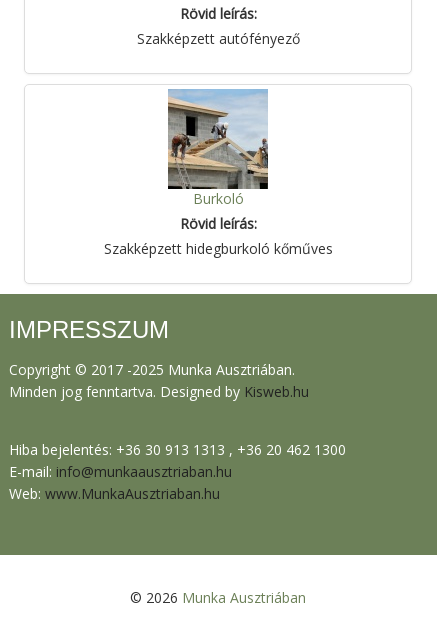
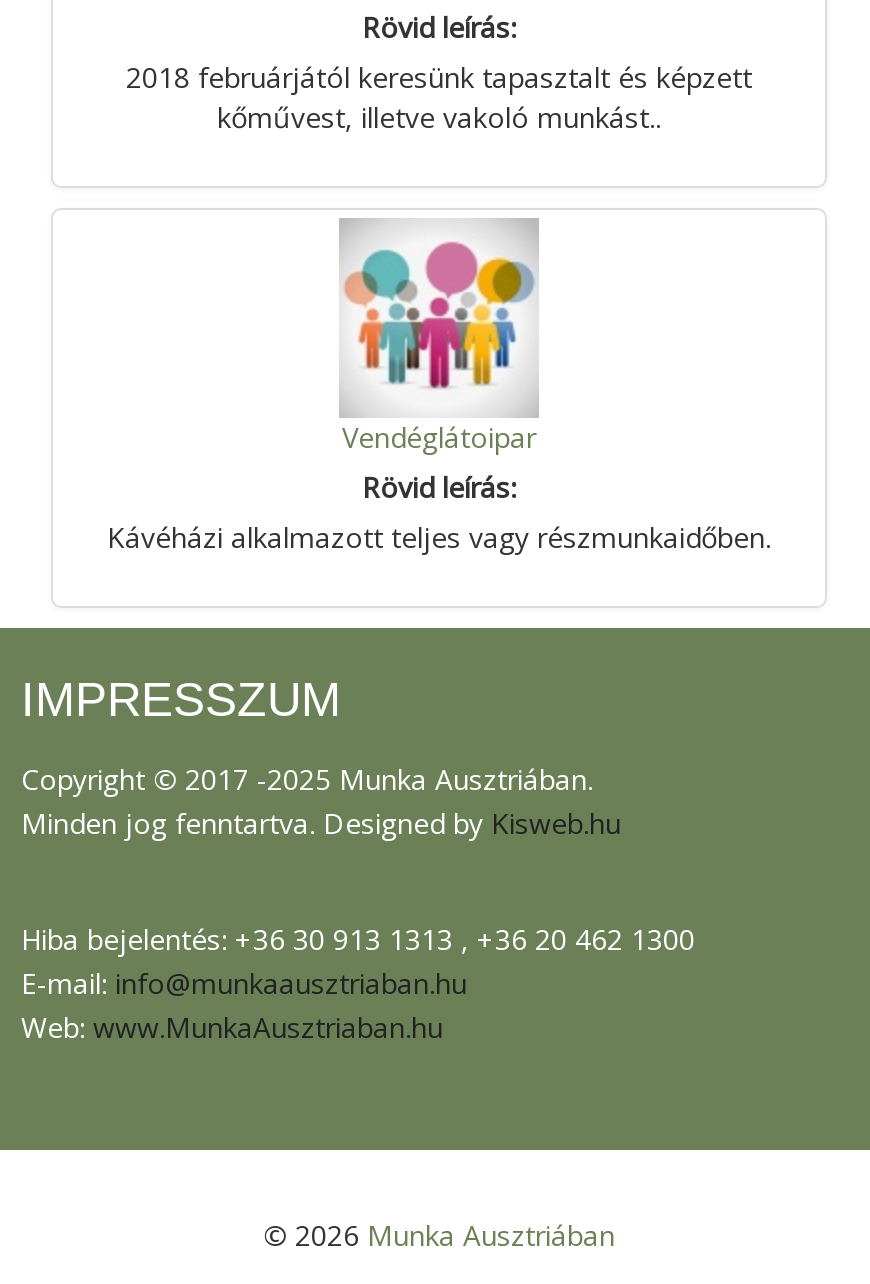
- Szakképzett autófényező
+ 2018 februárjától keresünk tapasztalt és képzett
+ kőművest, illetve vakoló munkást..

- [image]
- Burkoló
+ [image]
+ Vendéglátoipar

- Szakképzett hidegburkoló kőműves
+ Kávéházi alkalmazott teljes vagy részmunkaidőben.
